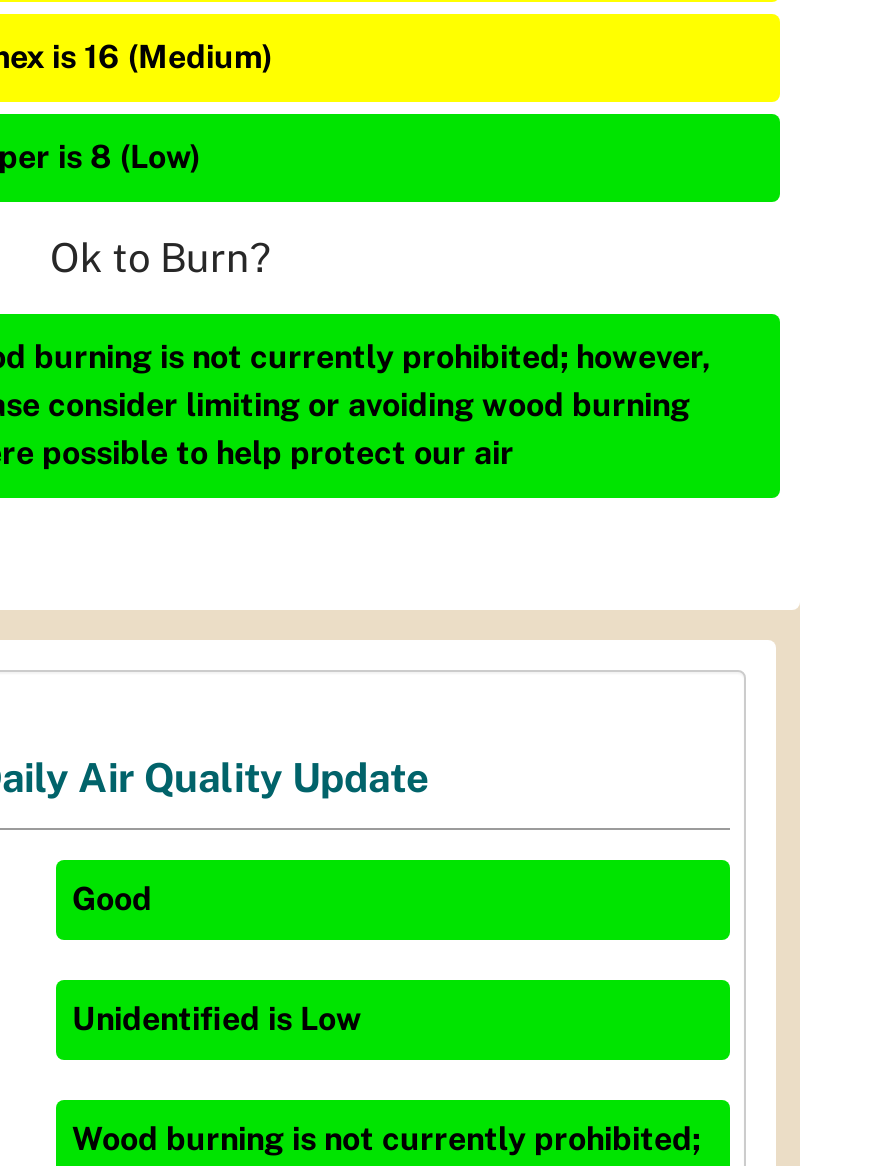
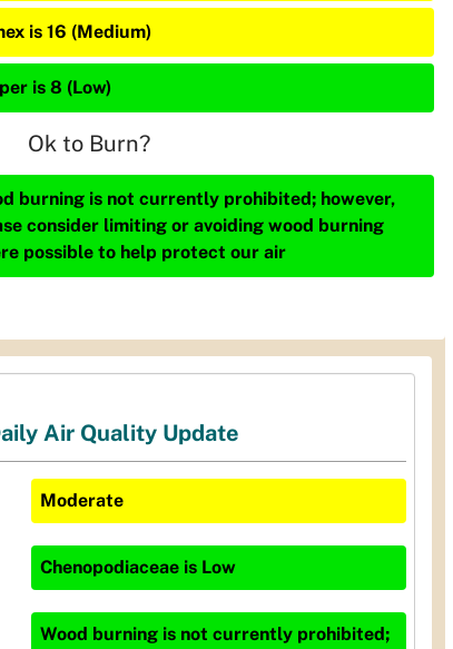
- Good
+ Moderate

- Unidentified is Low
+ Chenopodiaceae is Low
